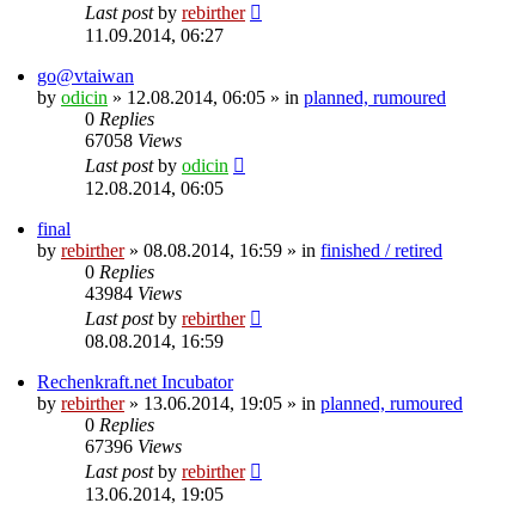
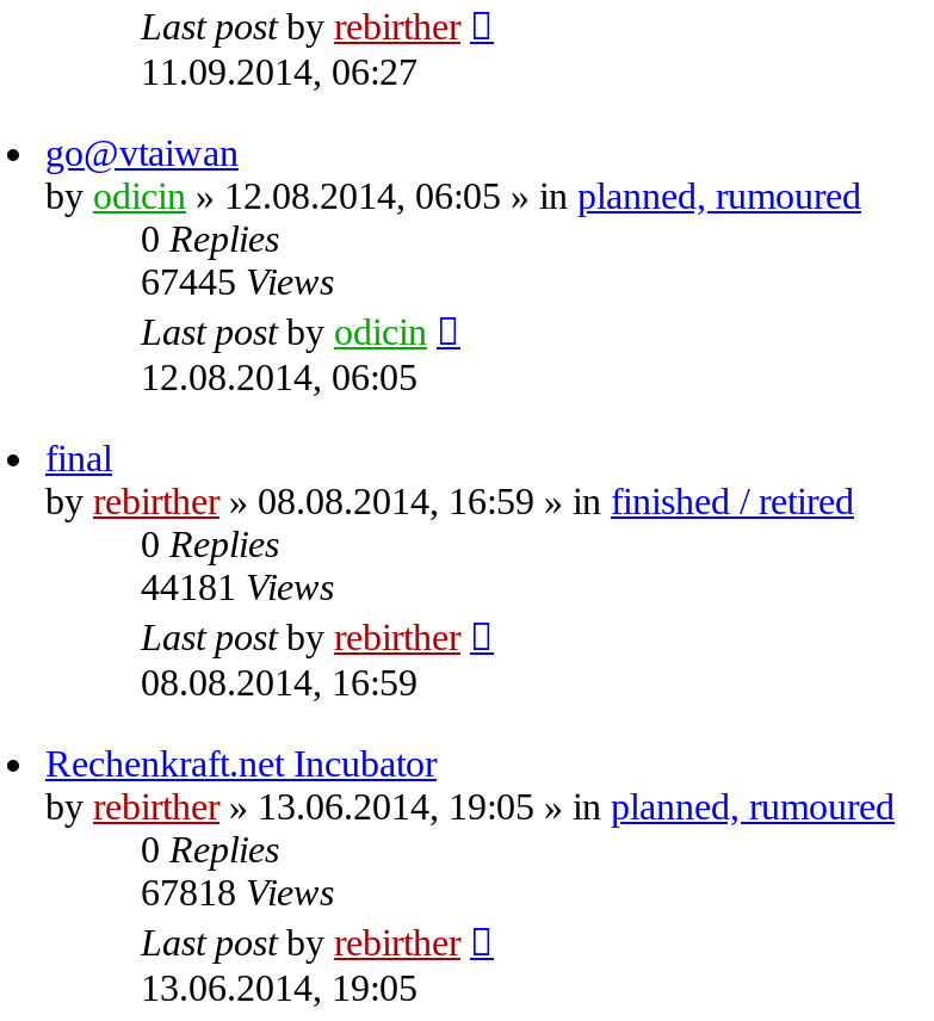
- 67058 Views
+ 67445 Views

- 43984 Views
+ 44181 Views

- 67396 Views
+ 67818 Views
